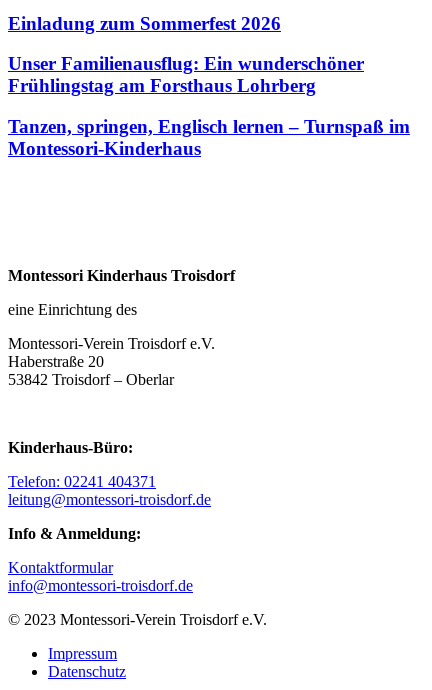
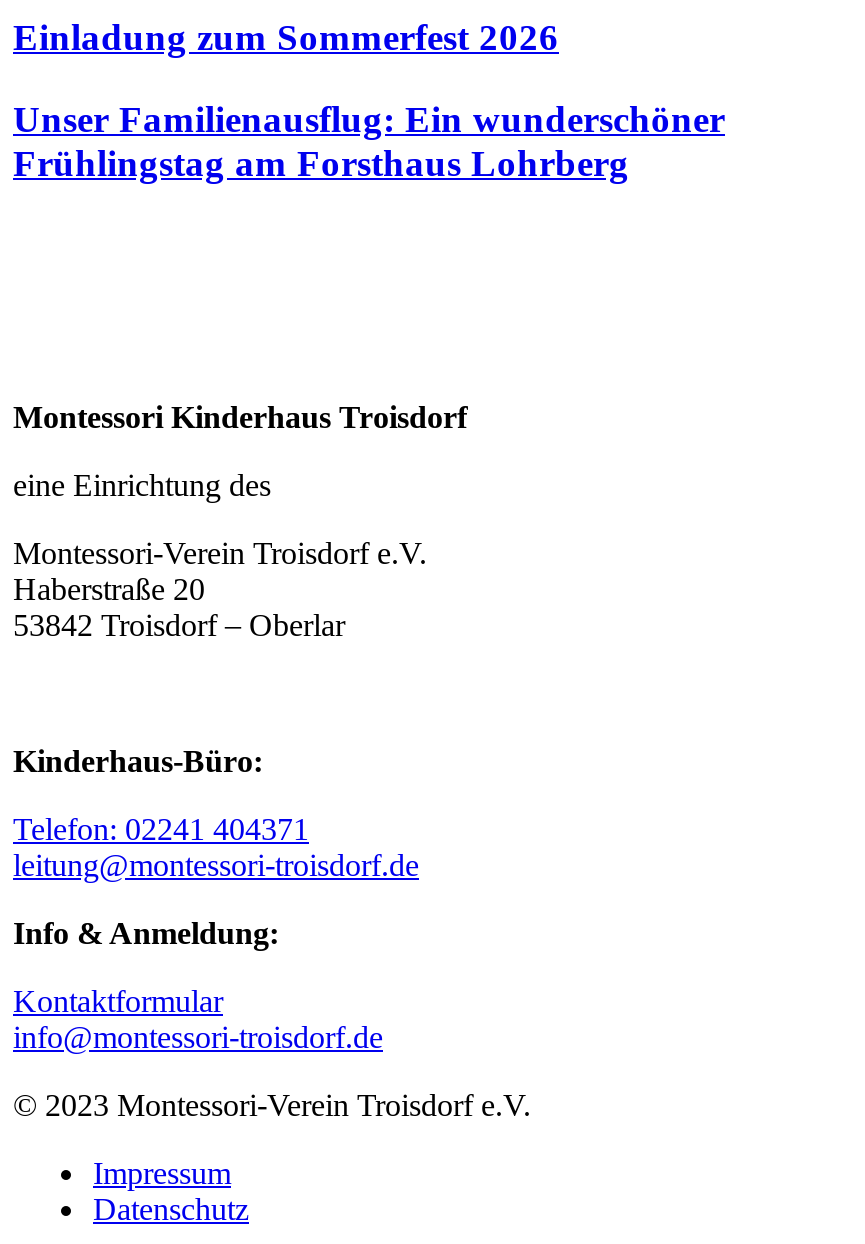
- Tanzen, springen, Englisch lernen – Turnspaß im
- Montessori-Kinderhaus
